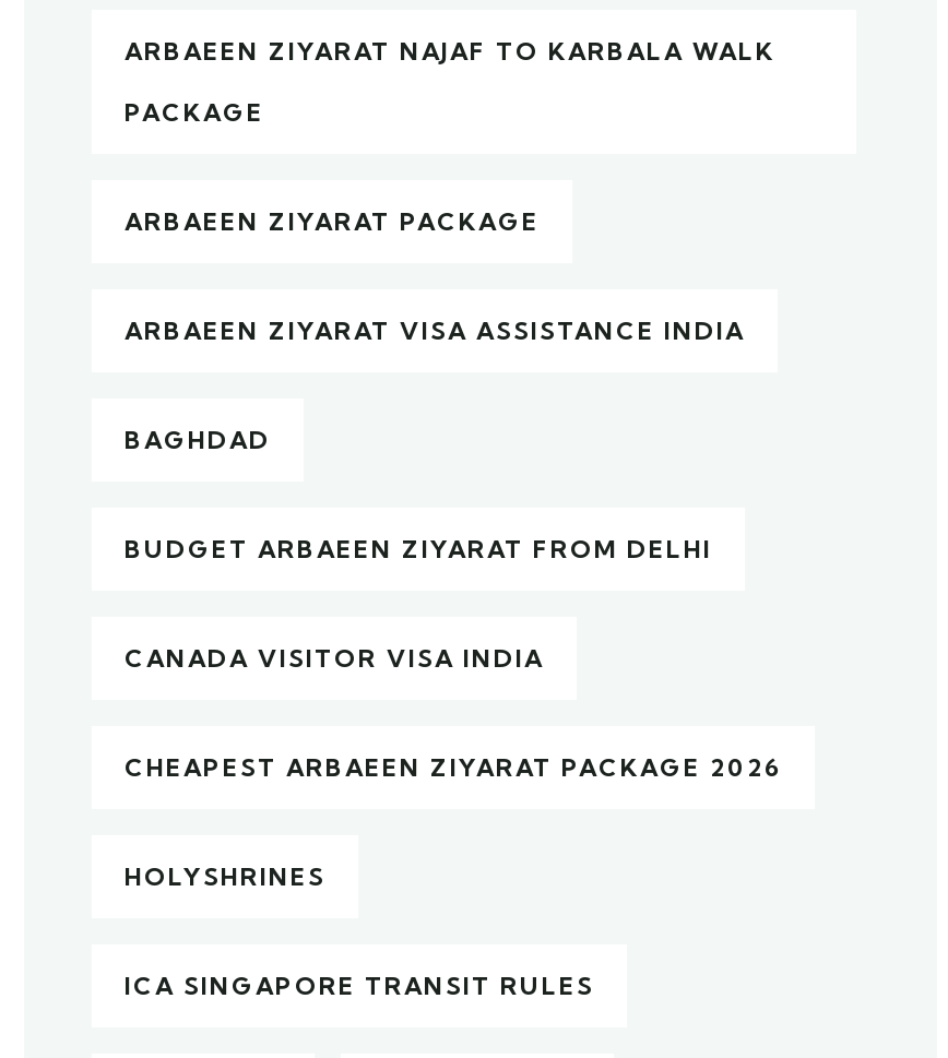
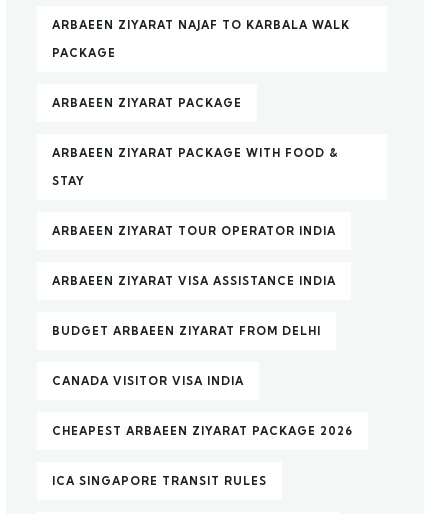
+ ARBAEEN ZIYARAT PACKAGE WITH FOOD &
+ STAY

+ ARBAEEN ZIYARAT TOUR OPERATOR INDIA

moved down: ARBAEEN ZIYARAT VISA ASSISTANCE INDIA

- BAGHDAD

moved down: BUDGET ARBAEEN ZIYARAT FROM DELHI | CANADA VISITOR VISA INDIA | CHEAPEST ARBAEEN ZIYARAT PACKAGE 2026

- HOLYSHRINES
